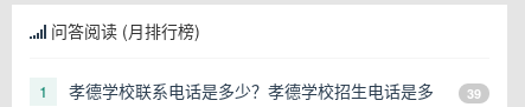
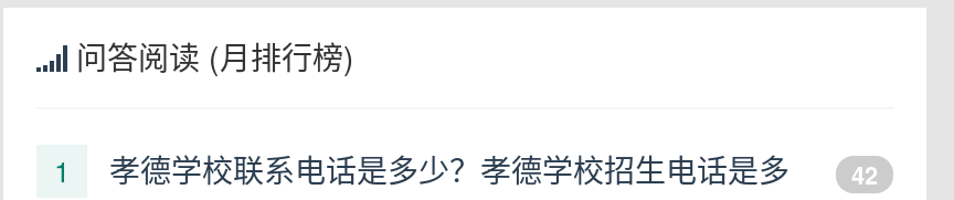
- 1 孝德学校联系电话是多少？孝德学校招生电话是多 39
+ 1 孝德学校联系电话是多少？孝德学校招生电话是多 42
